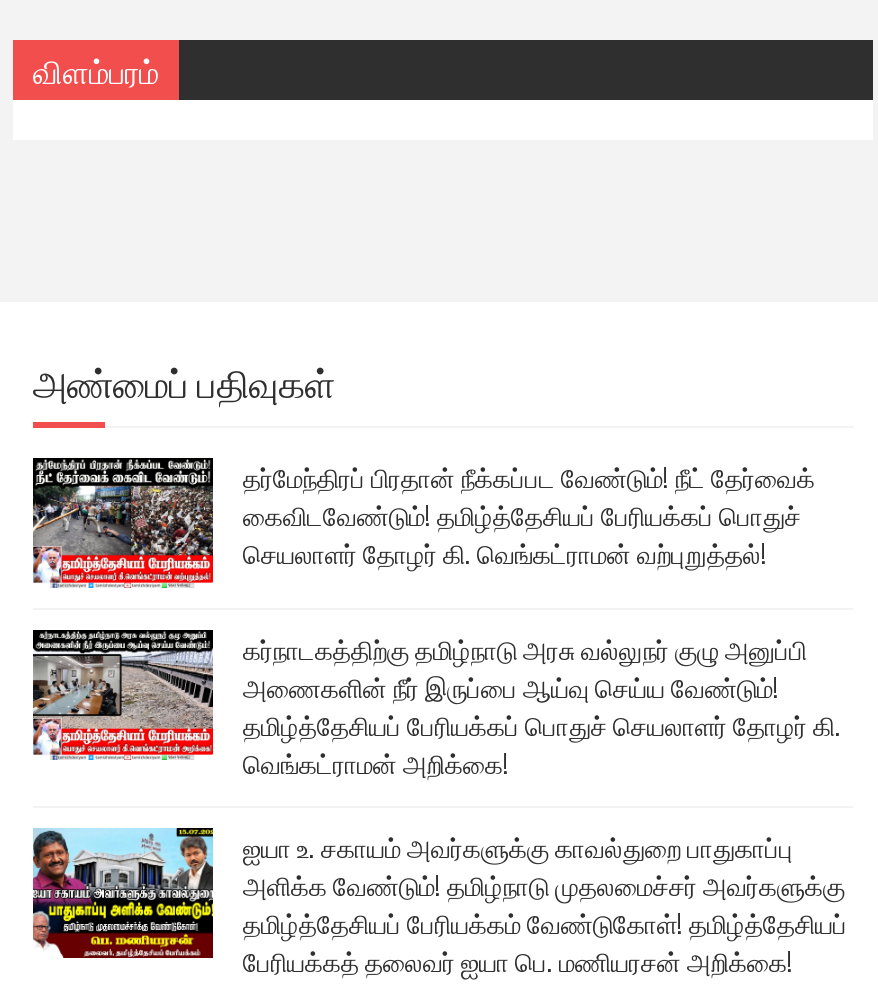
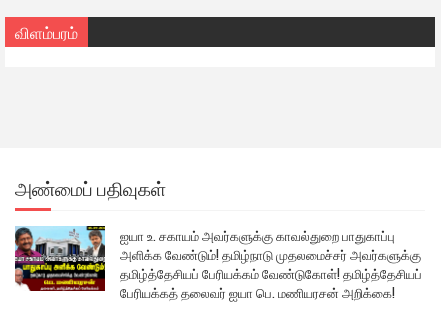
- [image]
- தர்மேந்திரப் பிரதான் நீக்கப்பட வேண்டும்! நீட் தேர்வைக்
- கைவிடவேண்டும்! தமிழ்த்தேசியப் பேரியக்கப் பொதுச்
- செயலாளர் தோழர் கி. வெங்கட்ராமன் வற்புறுத்தல்!
- கர்நாடகத்திற்கு தமிழ்நாடு அரசு வல்லுநர் குழு அனுப்பி
- அணைகளின் நீர் இருப்பை ஆய்வு செய்ய வேண்டும்!
- தமிழ்த்தேசியப் பேரியக்கப் பொதுச் செயலாளர் தோழர் கி.
- வெங்கட்ராமன் அறிக்கை!

- [image]
